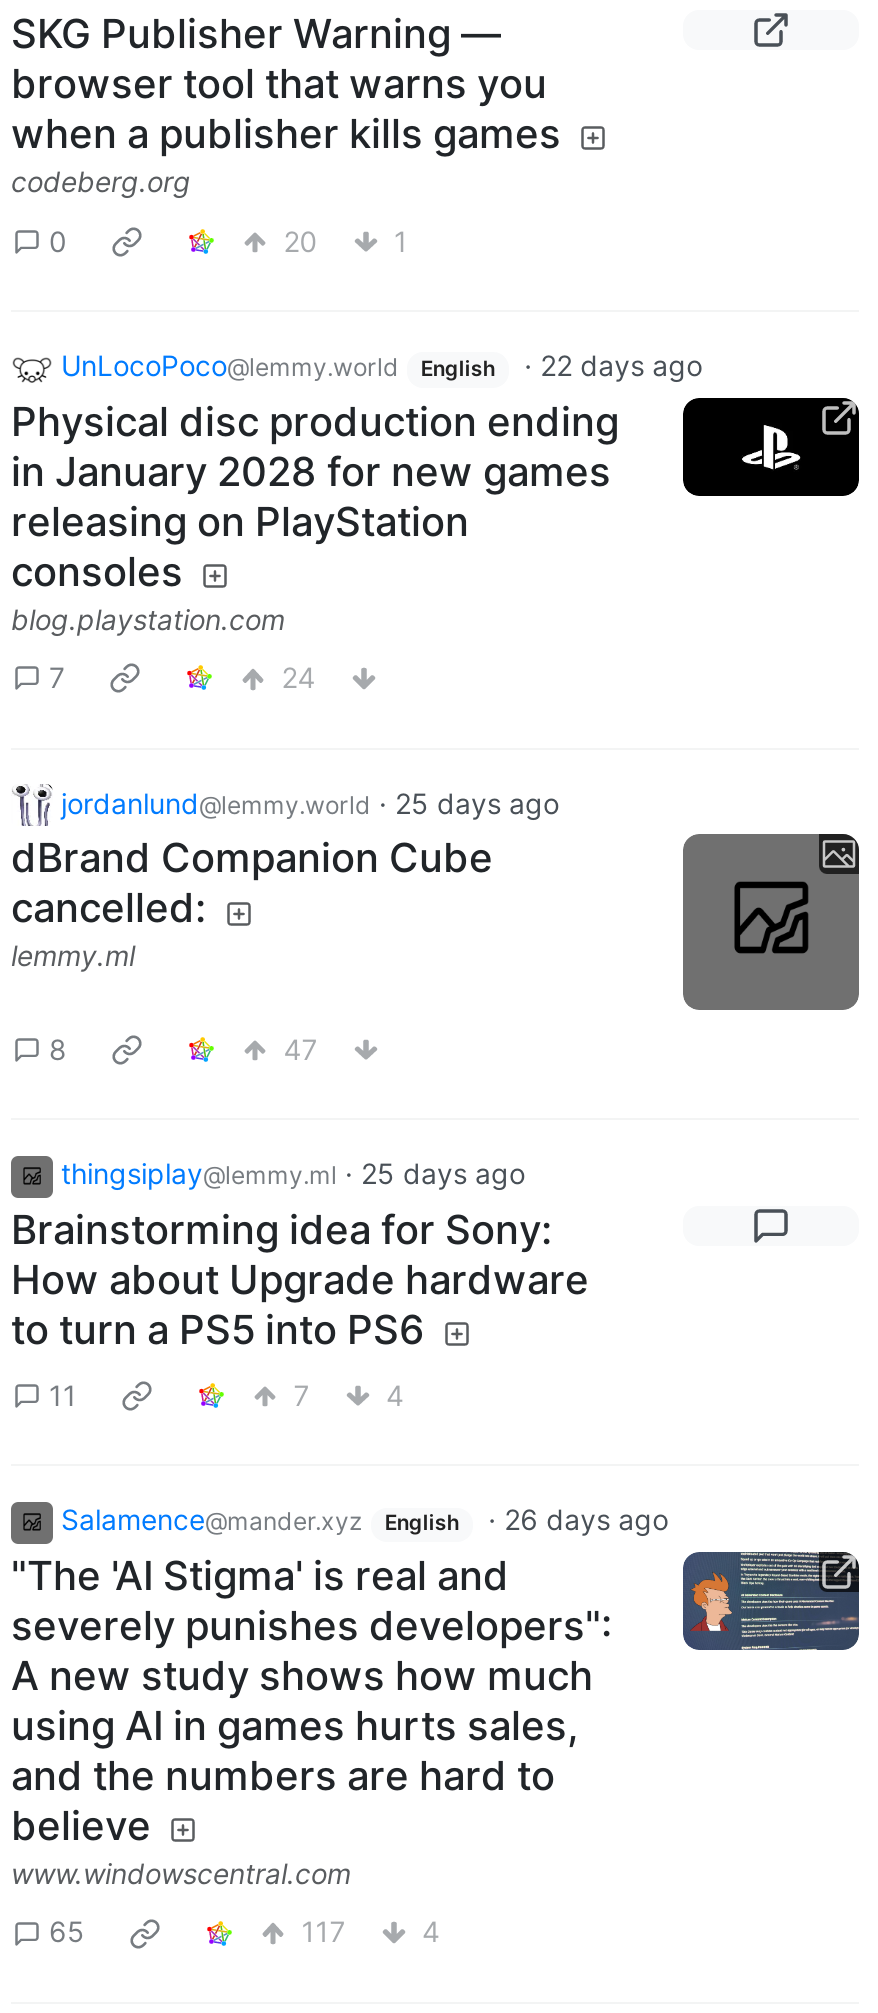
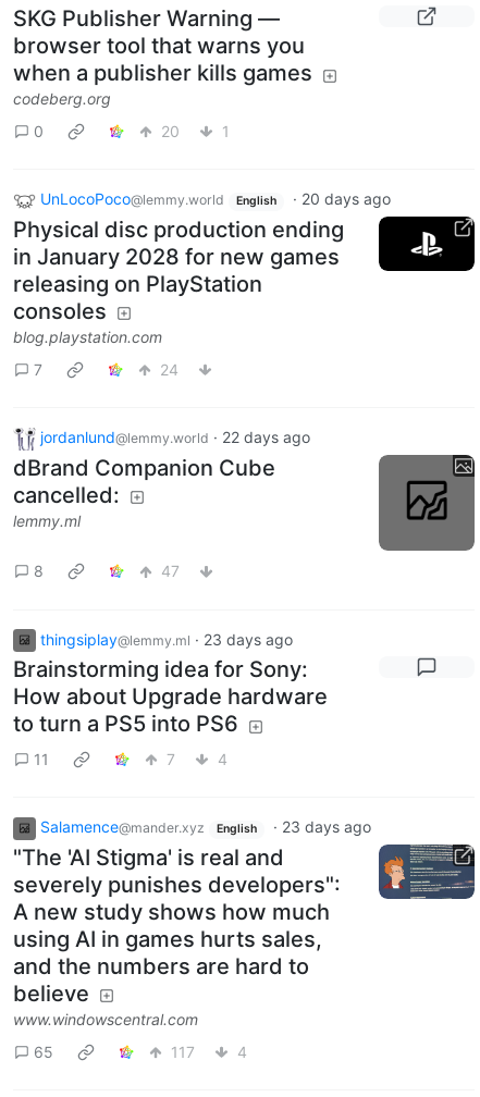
- UnLocoPoco@lemmy.world English · 22 days ago
+ UnLocoPoco@lemmy.world English · 20 days ago

- jordanlund@lemmy.world · 25 days ago
+ jordanlund@lemmy.world · 22 days ago

- thingsiplay@lemmy.ml · 25 days ago
+ thingsiplay@lemmy.ml · 23 days ago

- Salamence@mander.xyz English · 26 days ago
+ Salamence@mander.xyz English · 23 days ago
